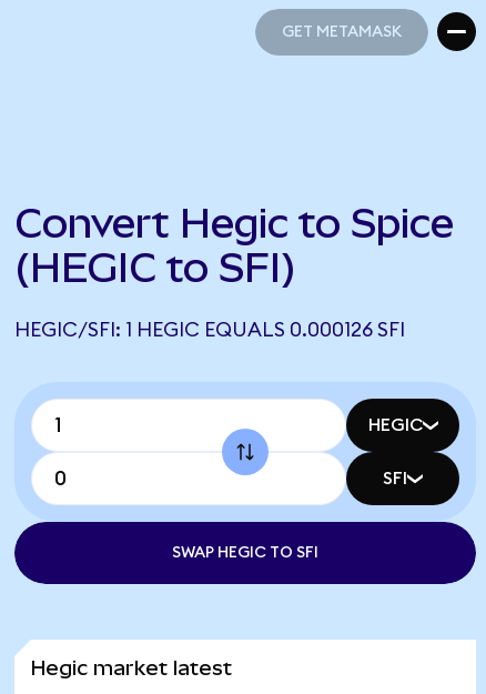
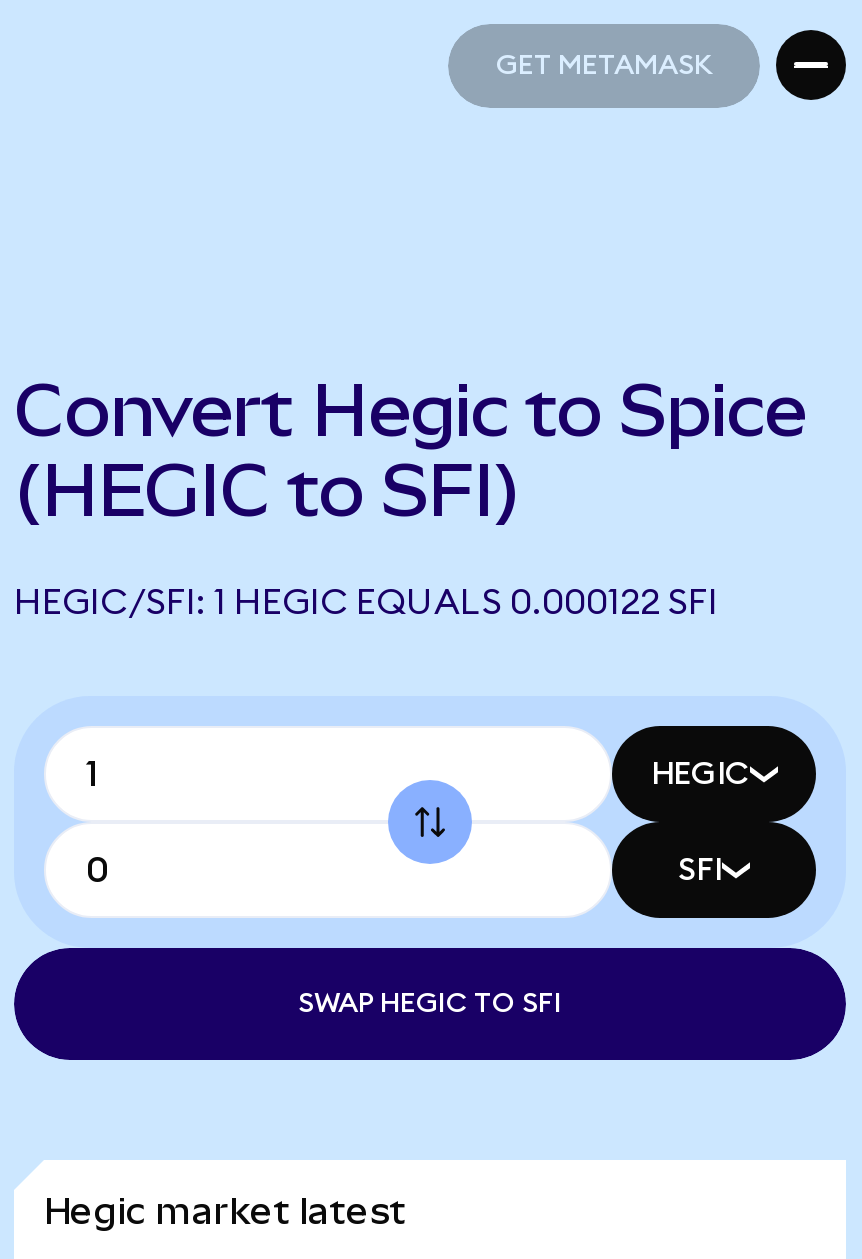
- HEGIC/SFI: 1 HEGIC EQUALS 0.000126 SFI
+ HEGIC/SFI: 1 HEGIC EQUALS 0.000122 SFI
